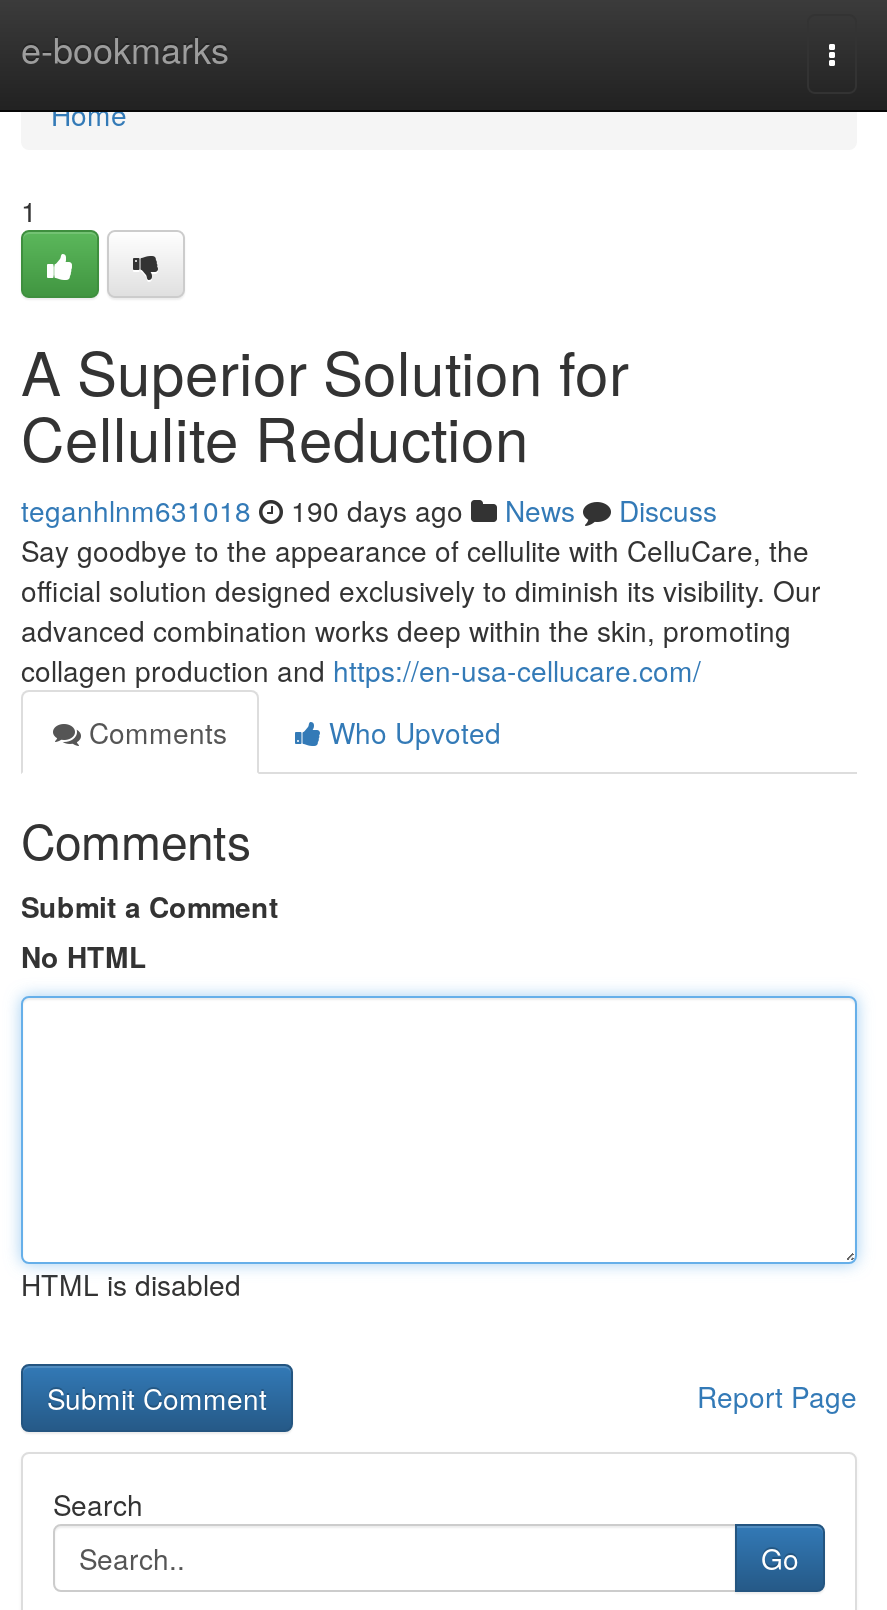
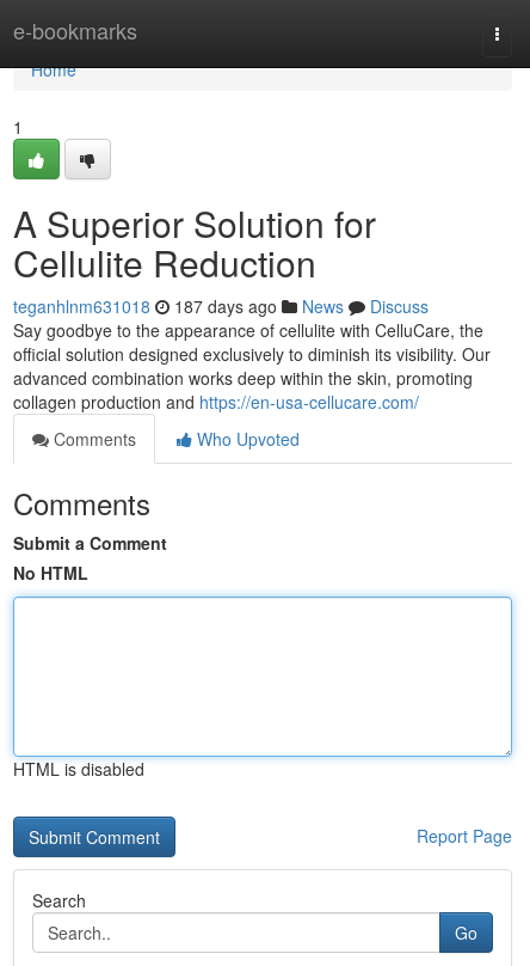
- teganhlnm631018 190 days ago News Discuss
+ teganhlnm631018 187 days ago News Discuss
